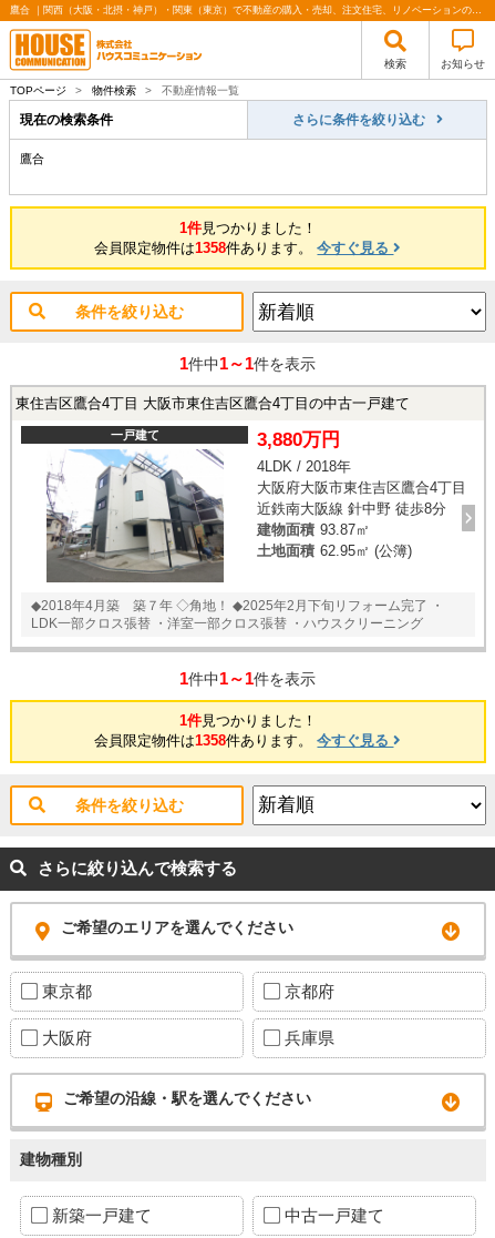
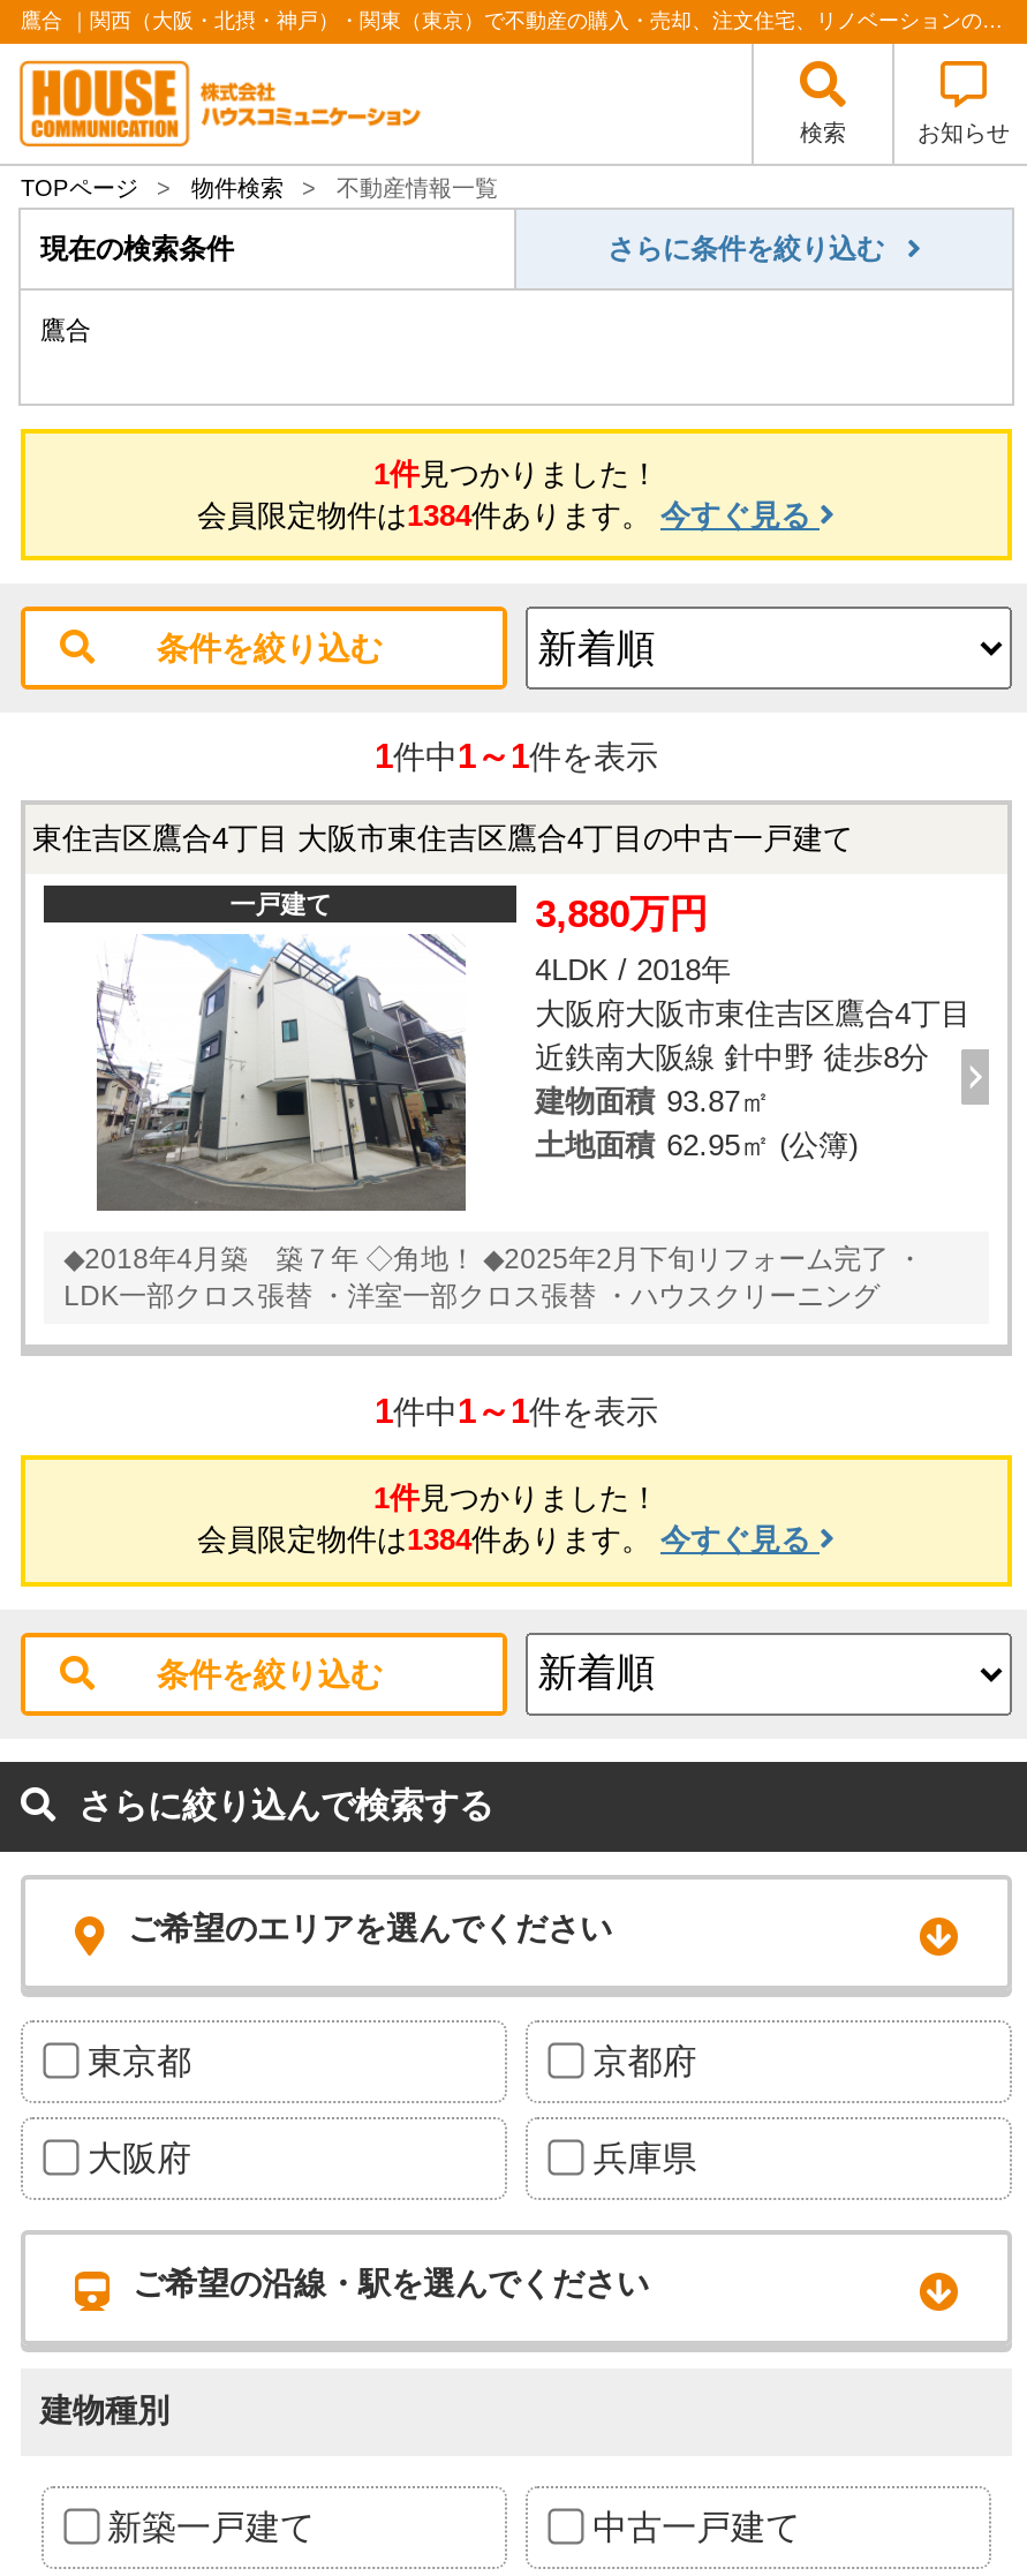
- 会員限定物件は1358件あります。今すぐ見る
+ 会員限定物件は1384件あります。今すぐ見る

- 会員限定物件は1358件あります。今すぐ見る
+ 会員限定物件は1384件あります。今すぐ見る
